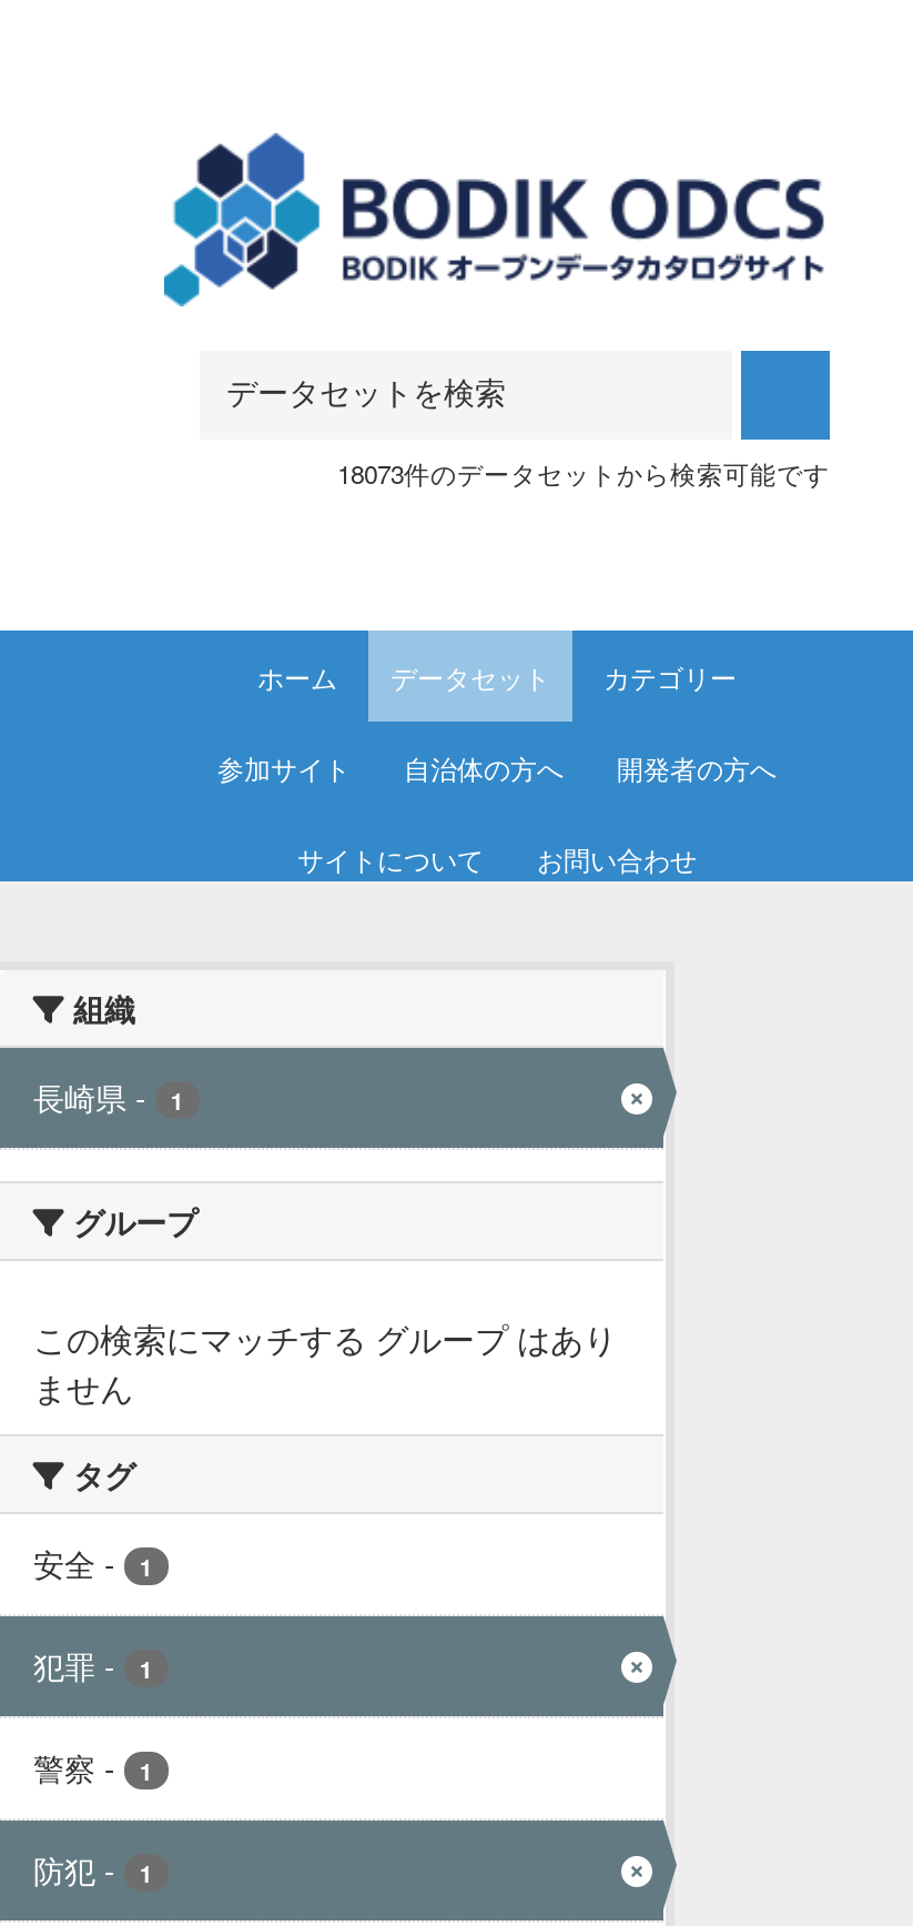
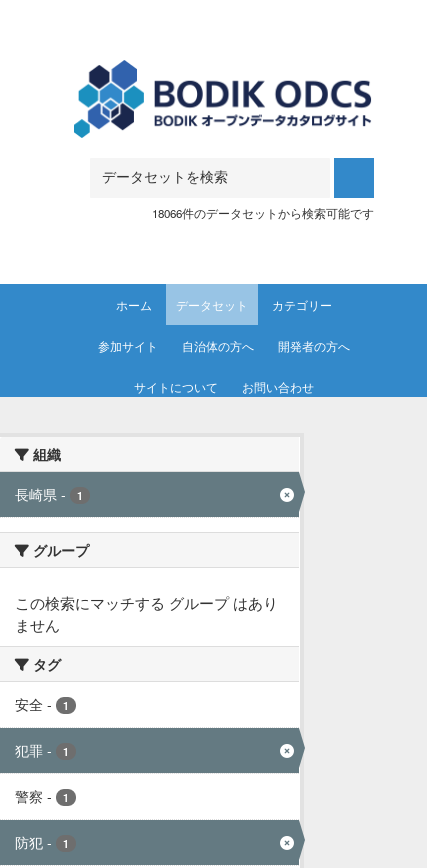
- 18073件のデータセットから検索可能です
+ 18066件のデータセットから検索可能です
